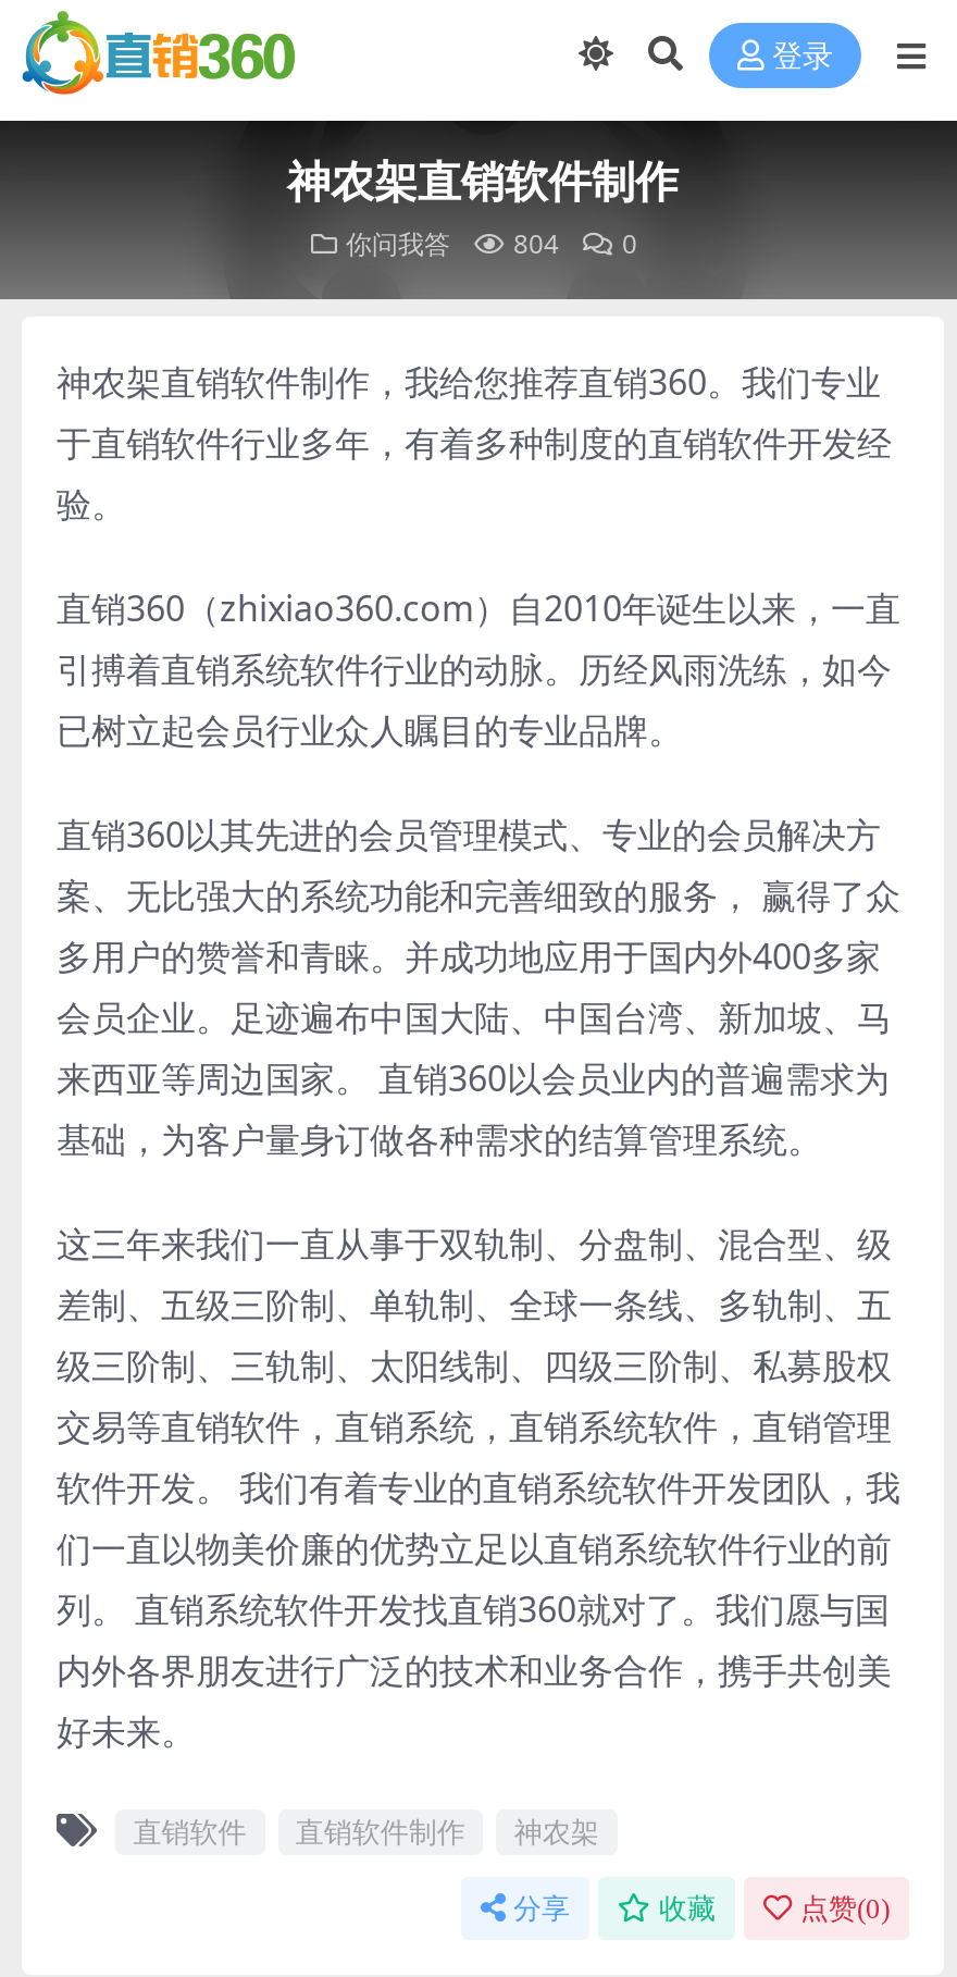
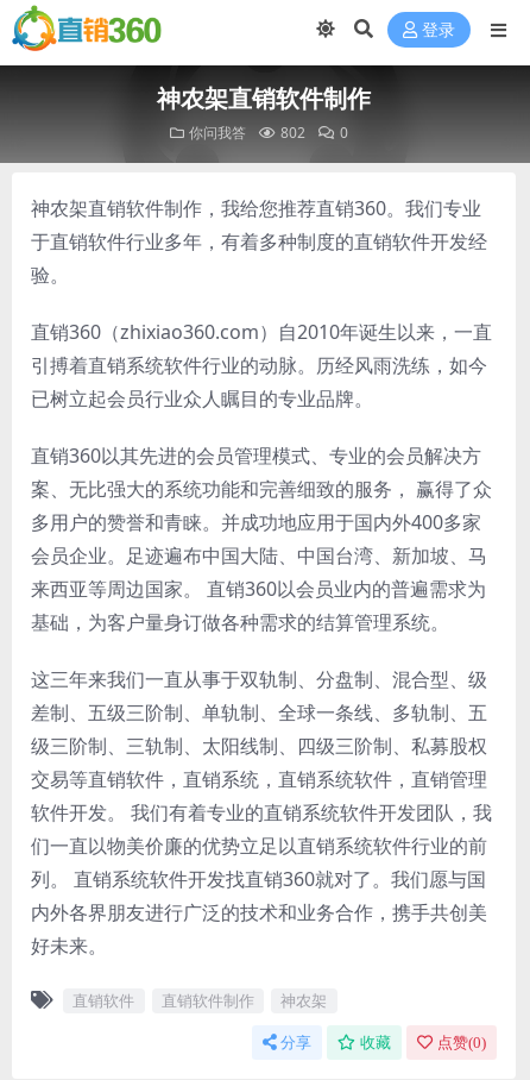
- 你问我答 804 0
+ 你问我答 802 0
